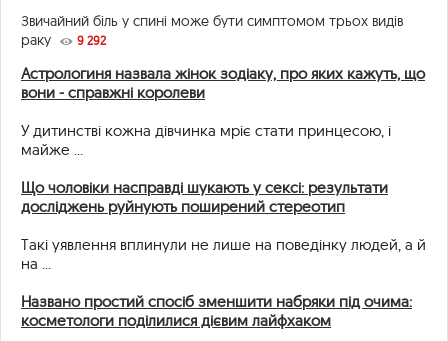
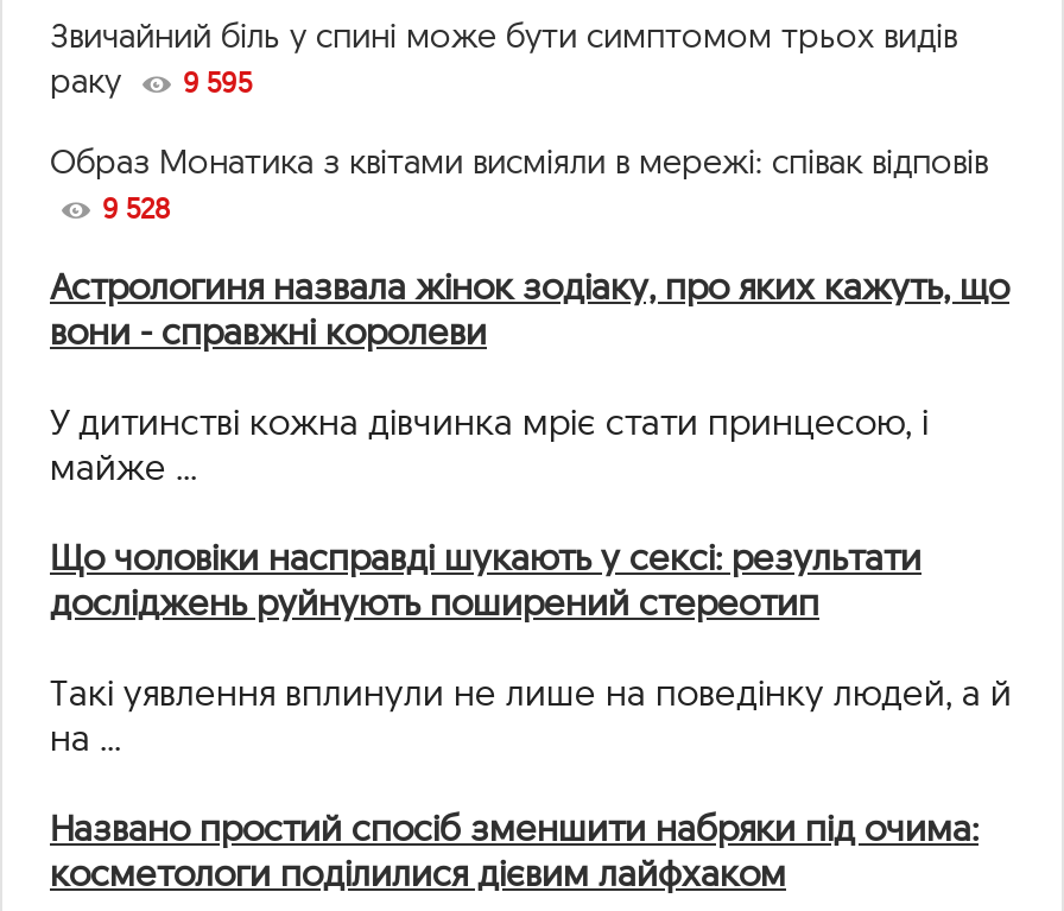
- 9 292
+ 9 595
+ Образ Монатика з квітами висміяли в мережі: співак відповів
+ 9 528
